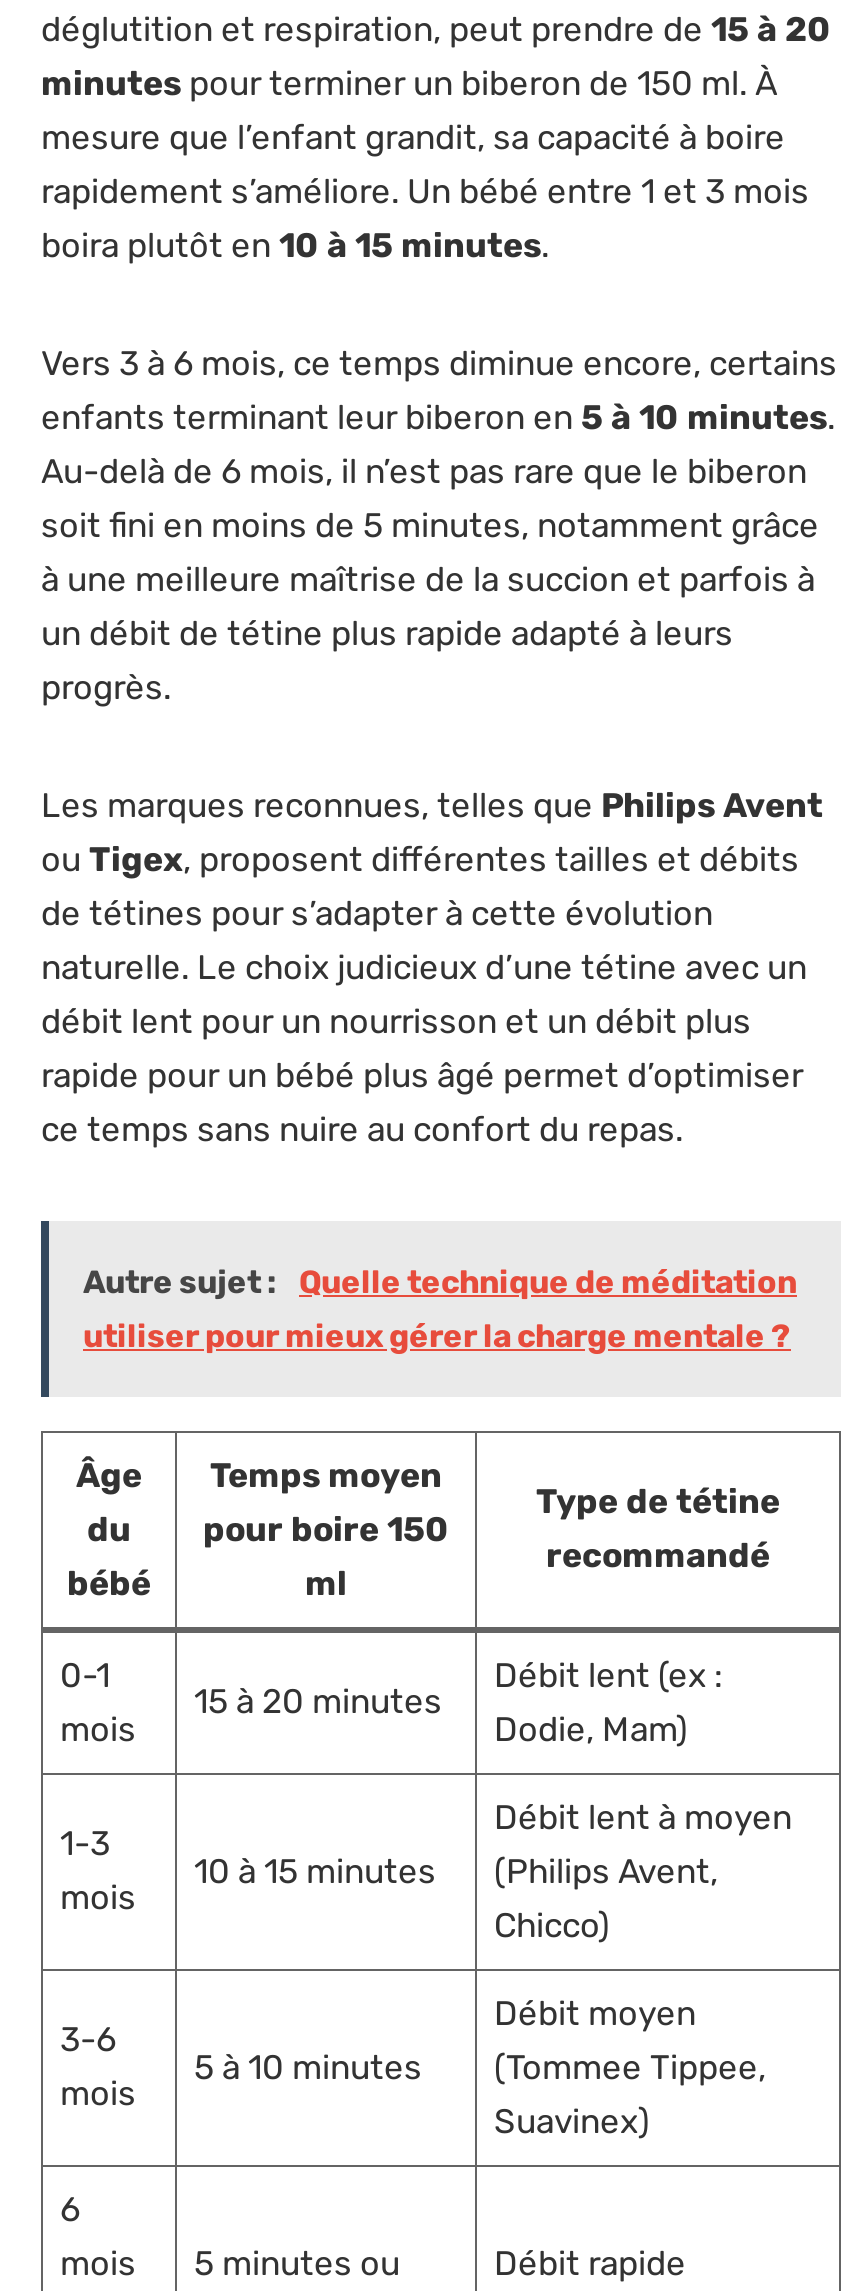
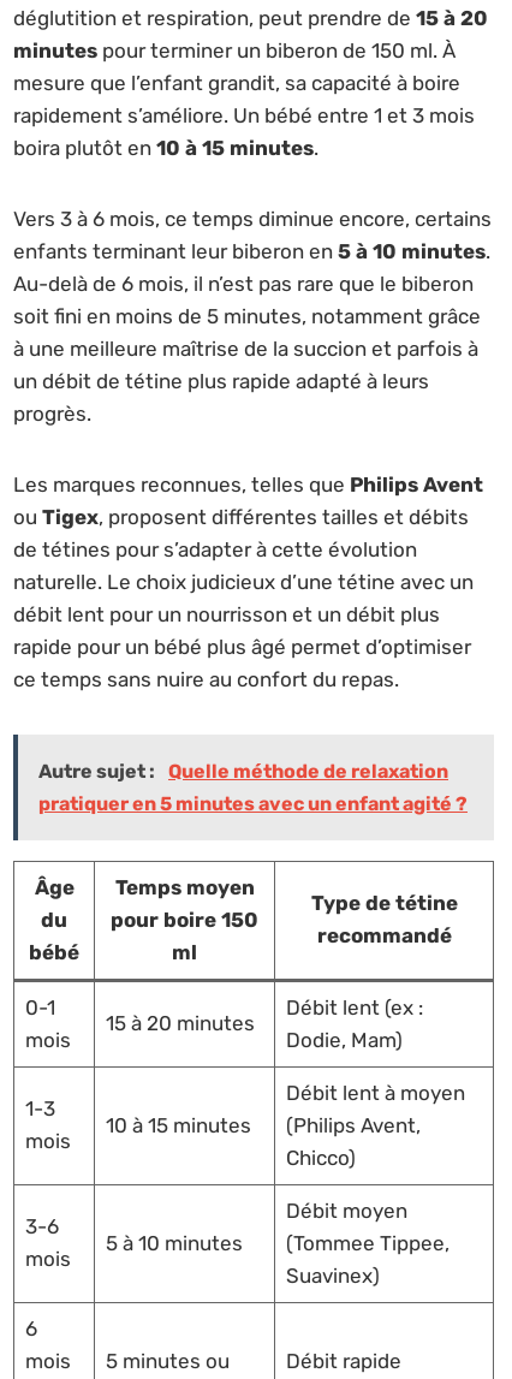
- Autre sujet : Quelle technique de méditation
- utiliser pour mieux gérer la charge mentale ?
+ Autre sujet : Quelle méthode de relaxation
+ pratiquer en 5 minutes avec un enfant agité ?
